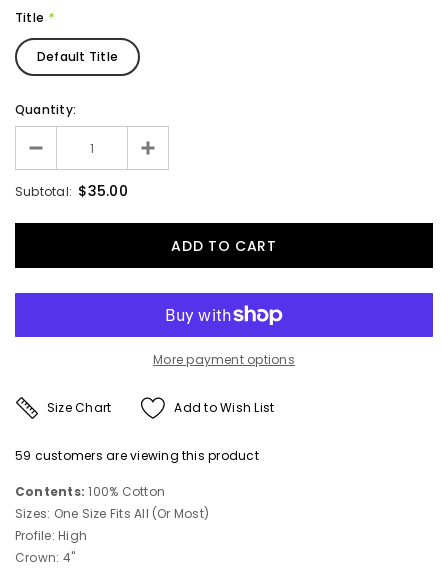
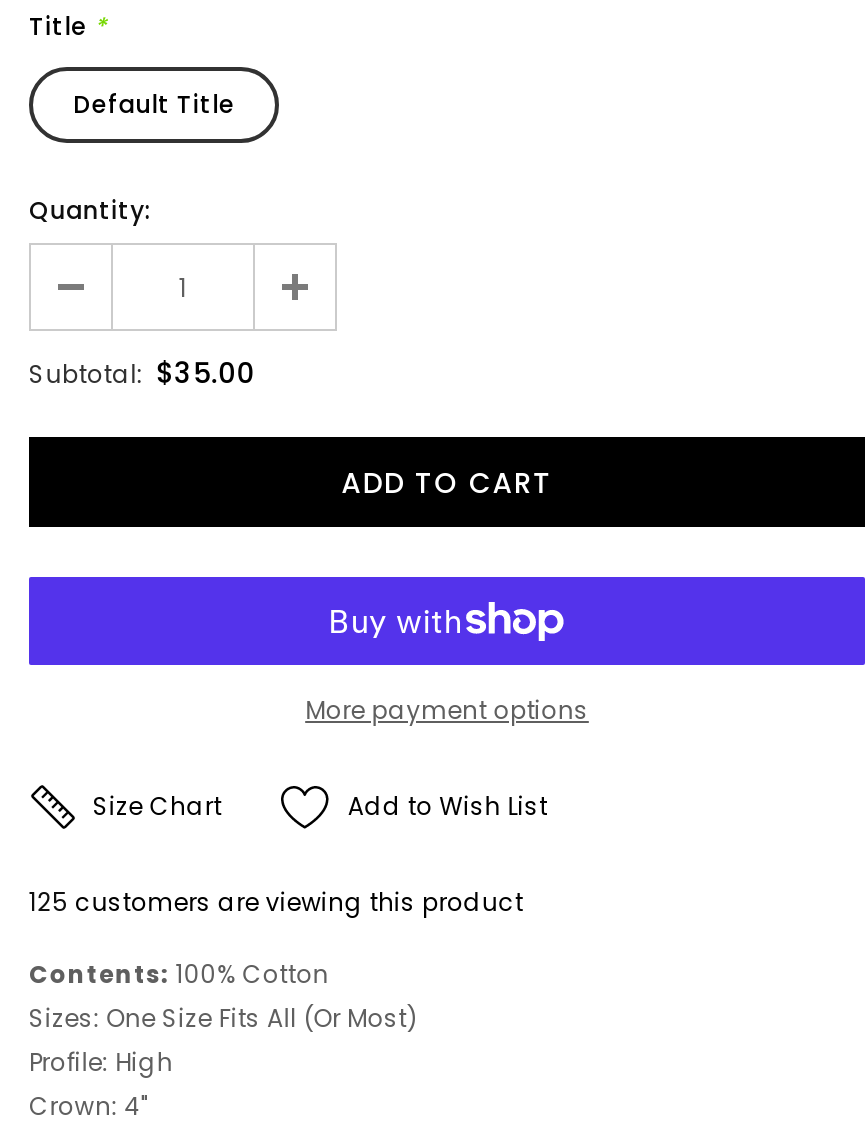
- 59 customers are viewing this product
+ 125 customers are viewing this product
